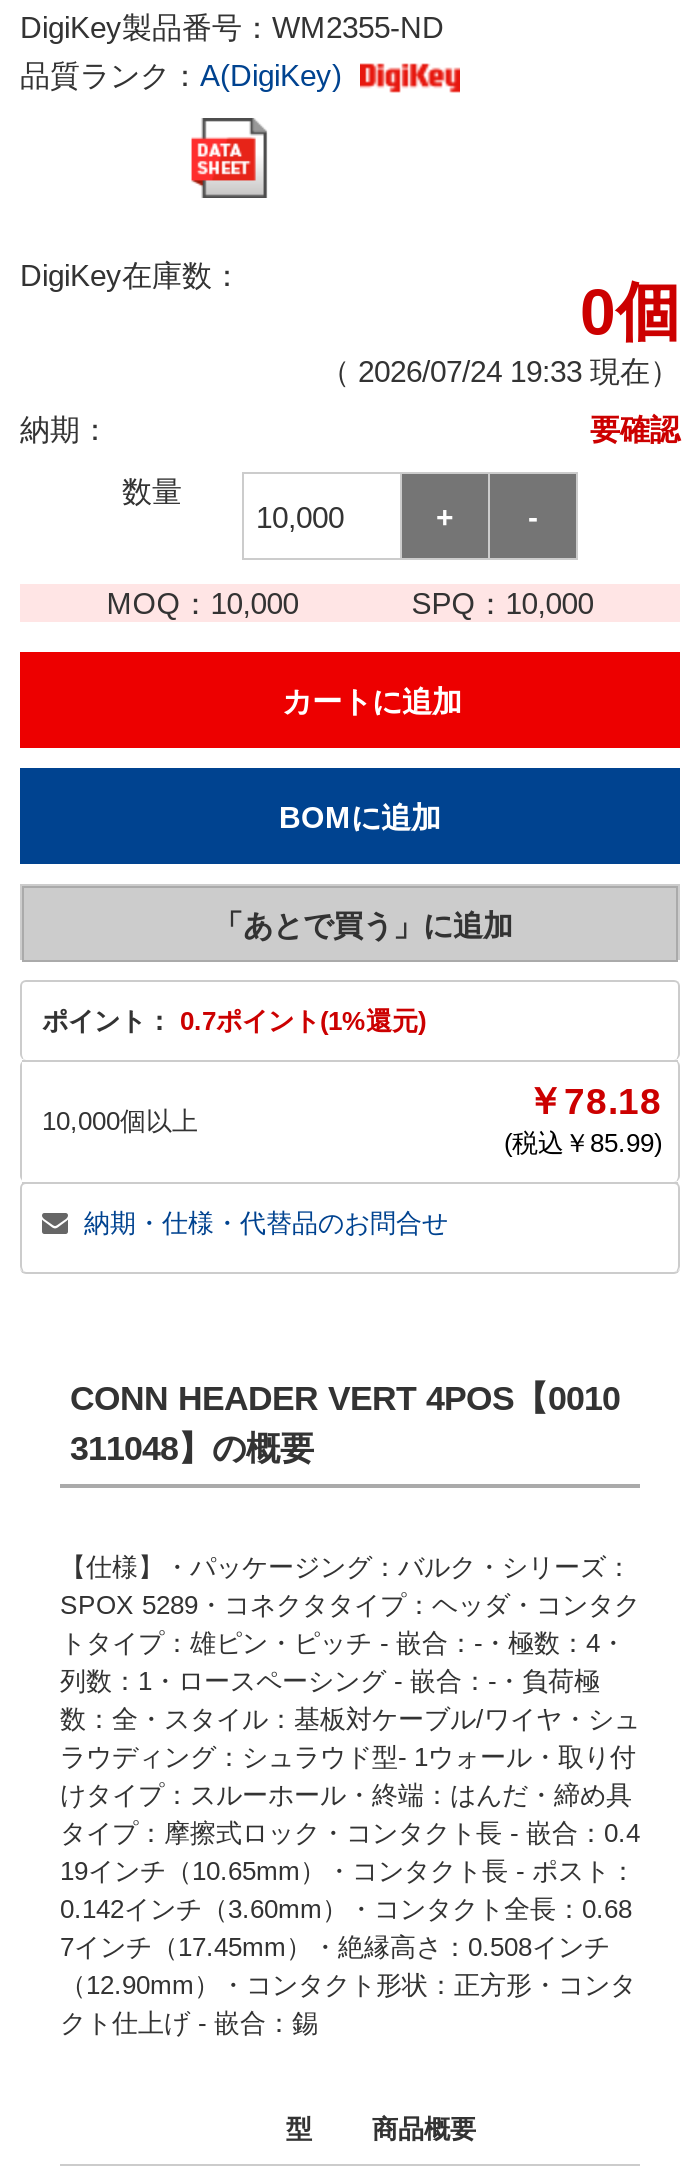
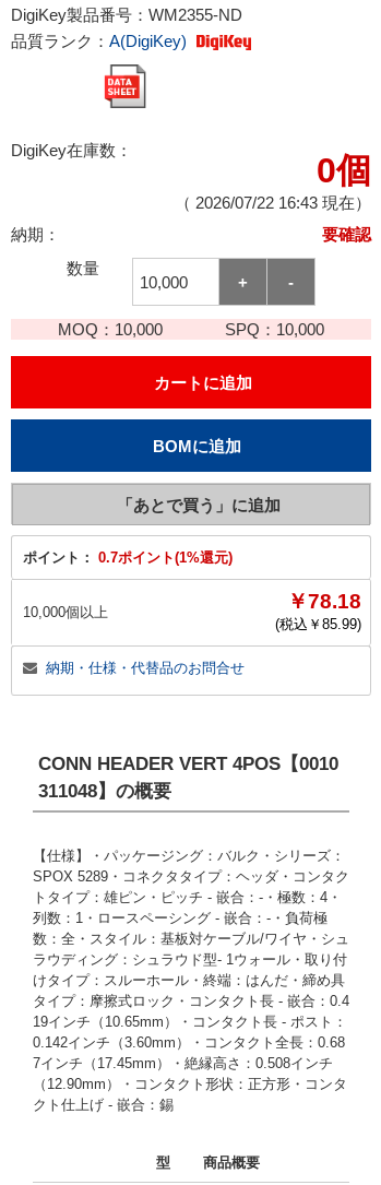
- （ 2026/07/24 19:33 現在）
+ （ 2026/07/22 16:43 現在）
